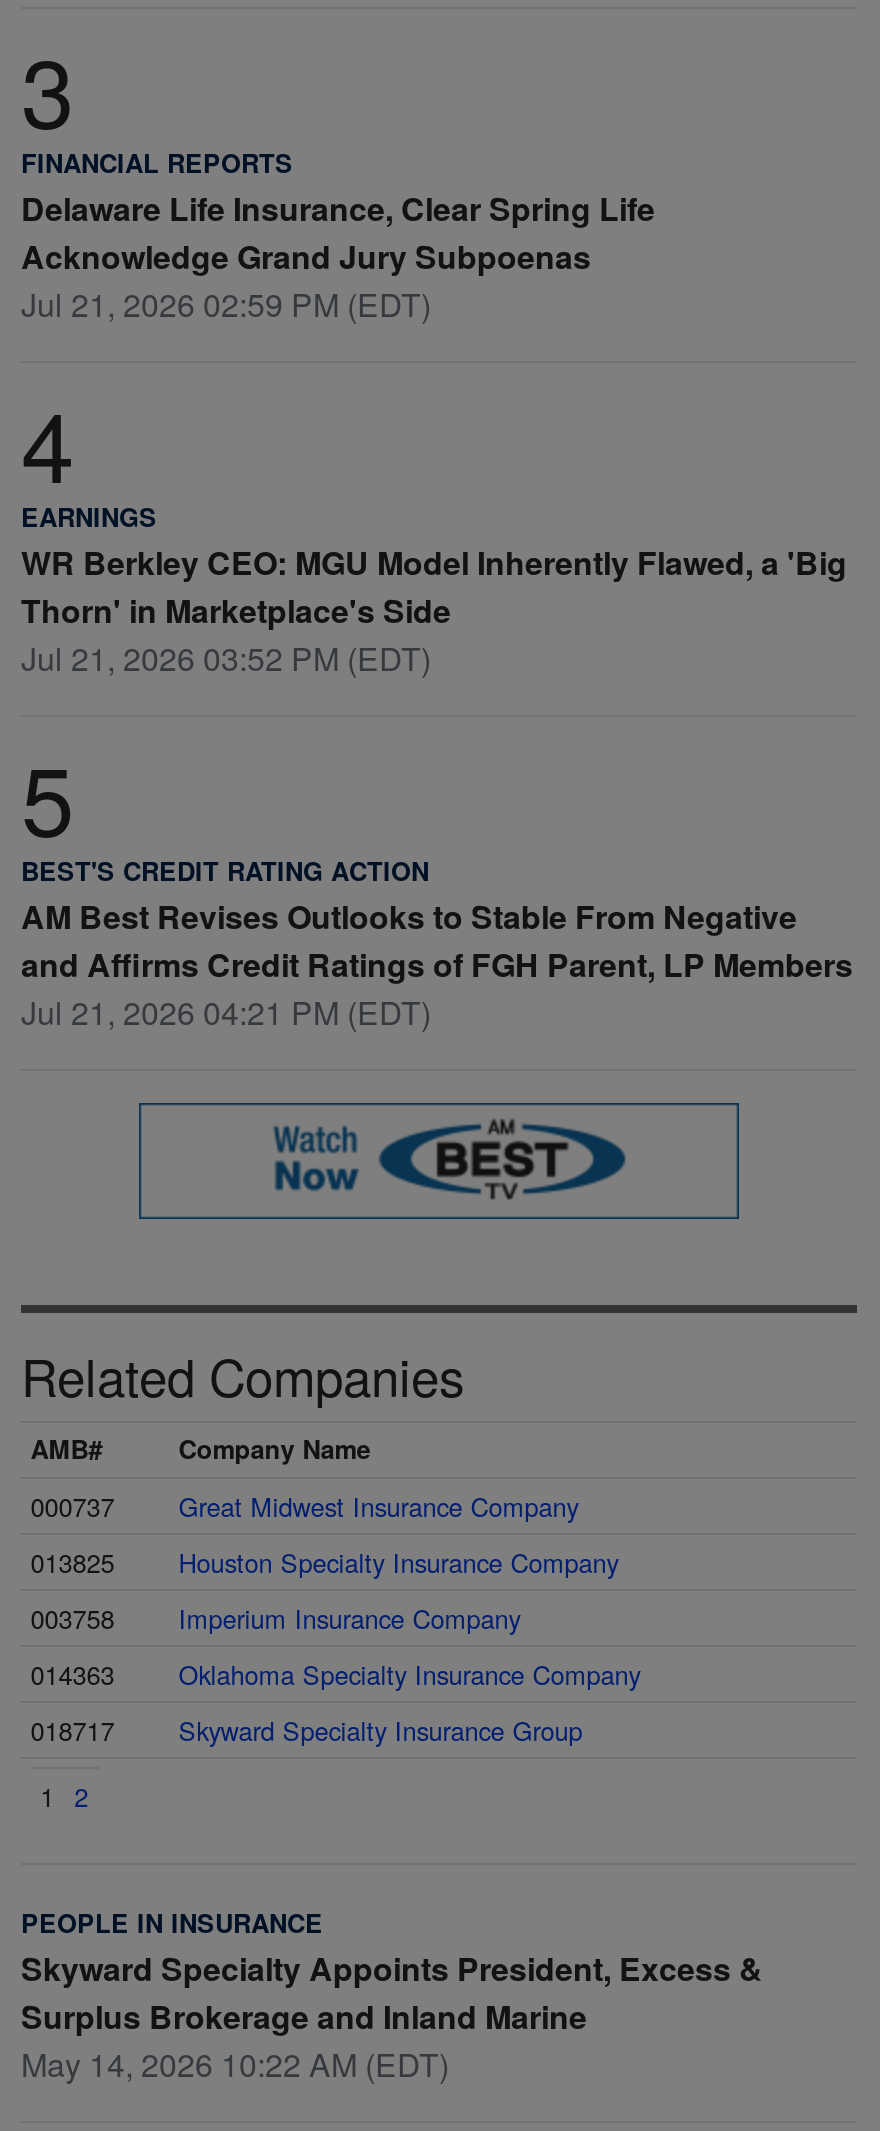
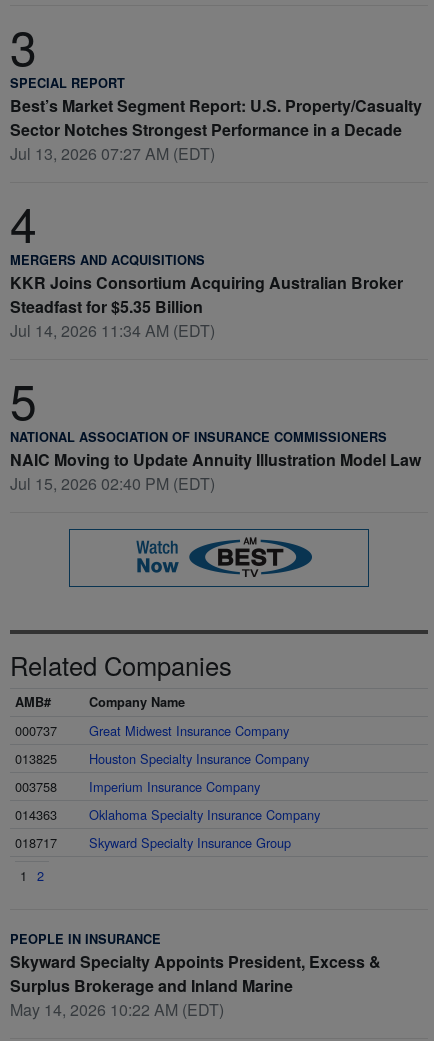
- FINANCIAL REPORTS
- Delaware Life Insurance, Clear Spring Life
- Acknowledge Grand Jury Subpoenas
- Jul 21, 2026 02:59 PM (EDT)
+ SPECIAL REPORT
+ Best’s Market Segment Report: U.S. Property/Casualty
+ Sector Notches Strongest Performance in a Decade
+ Jul 13, 2026 07:27 AM (EDT)

- EARNINGS
- WR Berkley CEO: MGU Model Inherently Flawed, a 'Big
- Thorn' in Marketplace's Side
- Jul 21, 2026 03:52 PM (EDT)
+ MERGERS AND ACQUISITIONS
+ KKR Joins Consortium Acquiring Australian Broker
+ Steadfast for $5.35 Billion
+ Jul 14, 2026 11:34 AM (EDT)

- BEST'S CREDIT RATING ACTION
- AM Best Revises Outlooks to Stable From Negative
- and Affirms Credit Ratings of FGH Parent, LP Members
- Jul 21, 2026 04:21 PM (EDT)
+ NATIONAL ASSOCIATION OF INSURANCE COMMISSIONERS
+ NAIC Moving to Update Annuity Illustration Model Law
+ Jul 15, 2026 02:40 PM (EDT)
